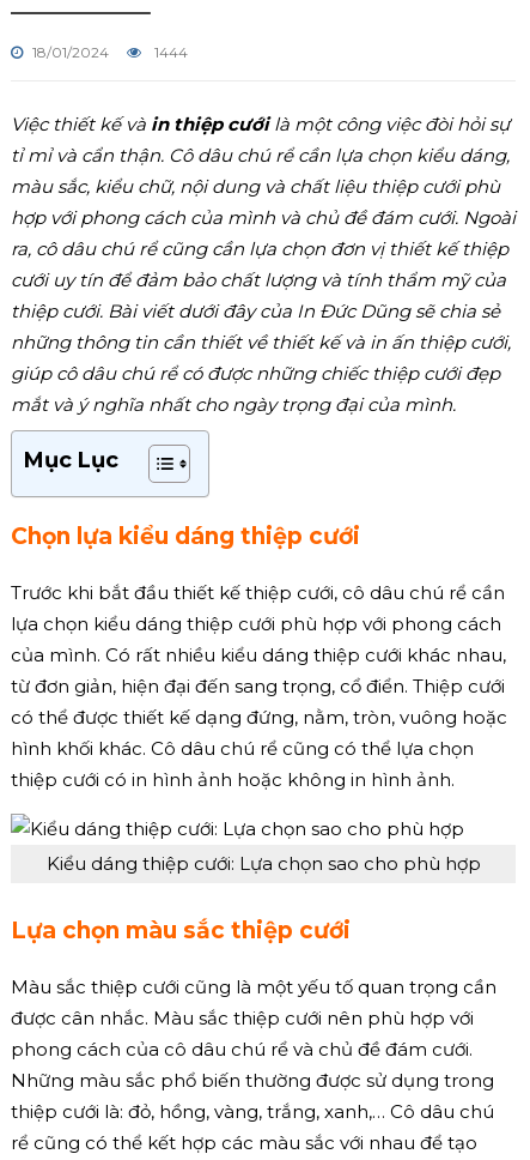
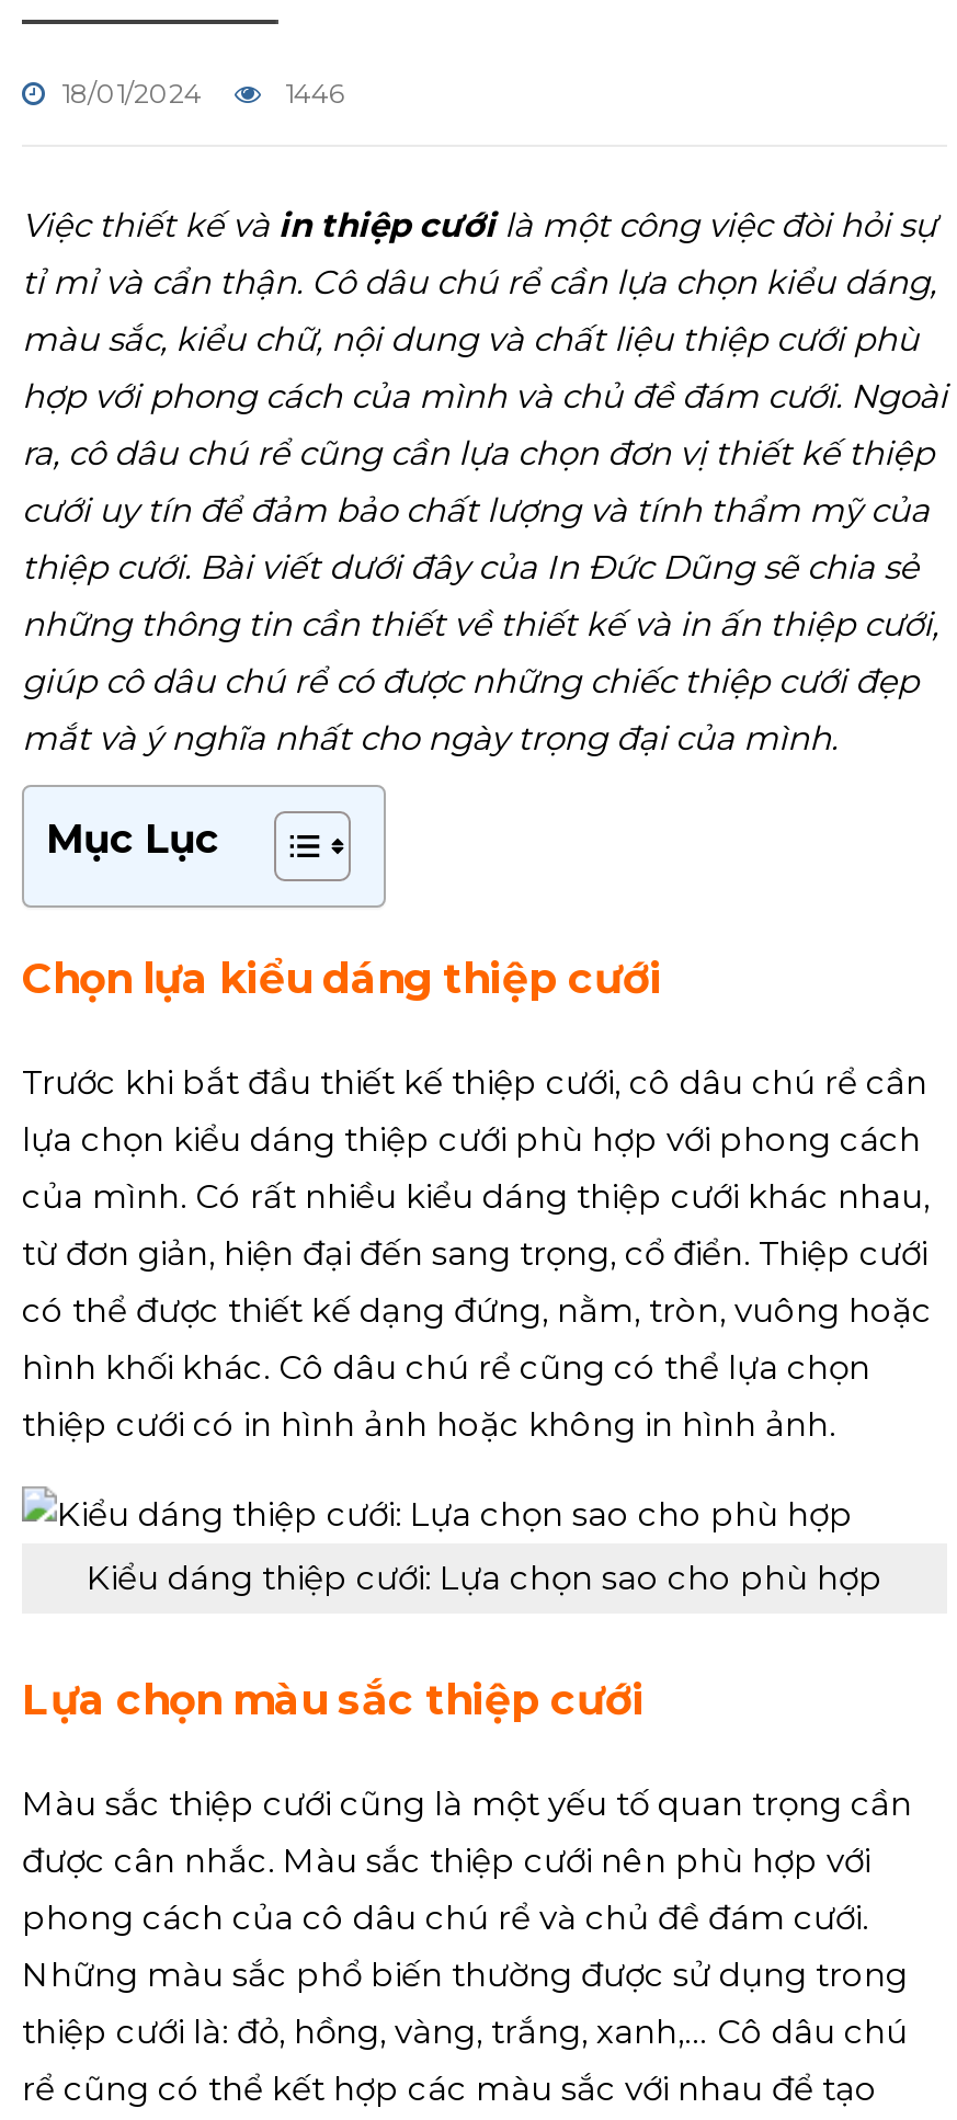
- 1444
+ 1446
